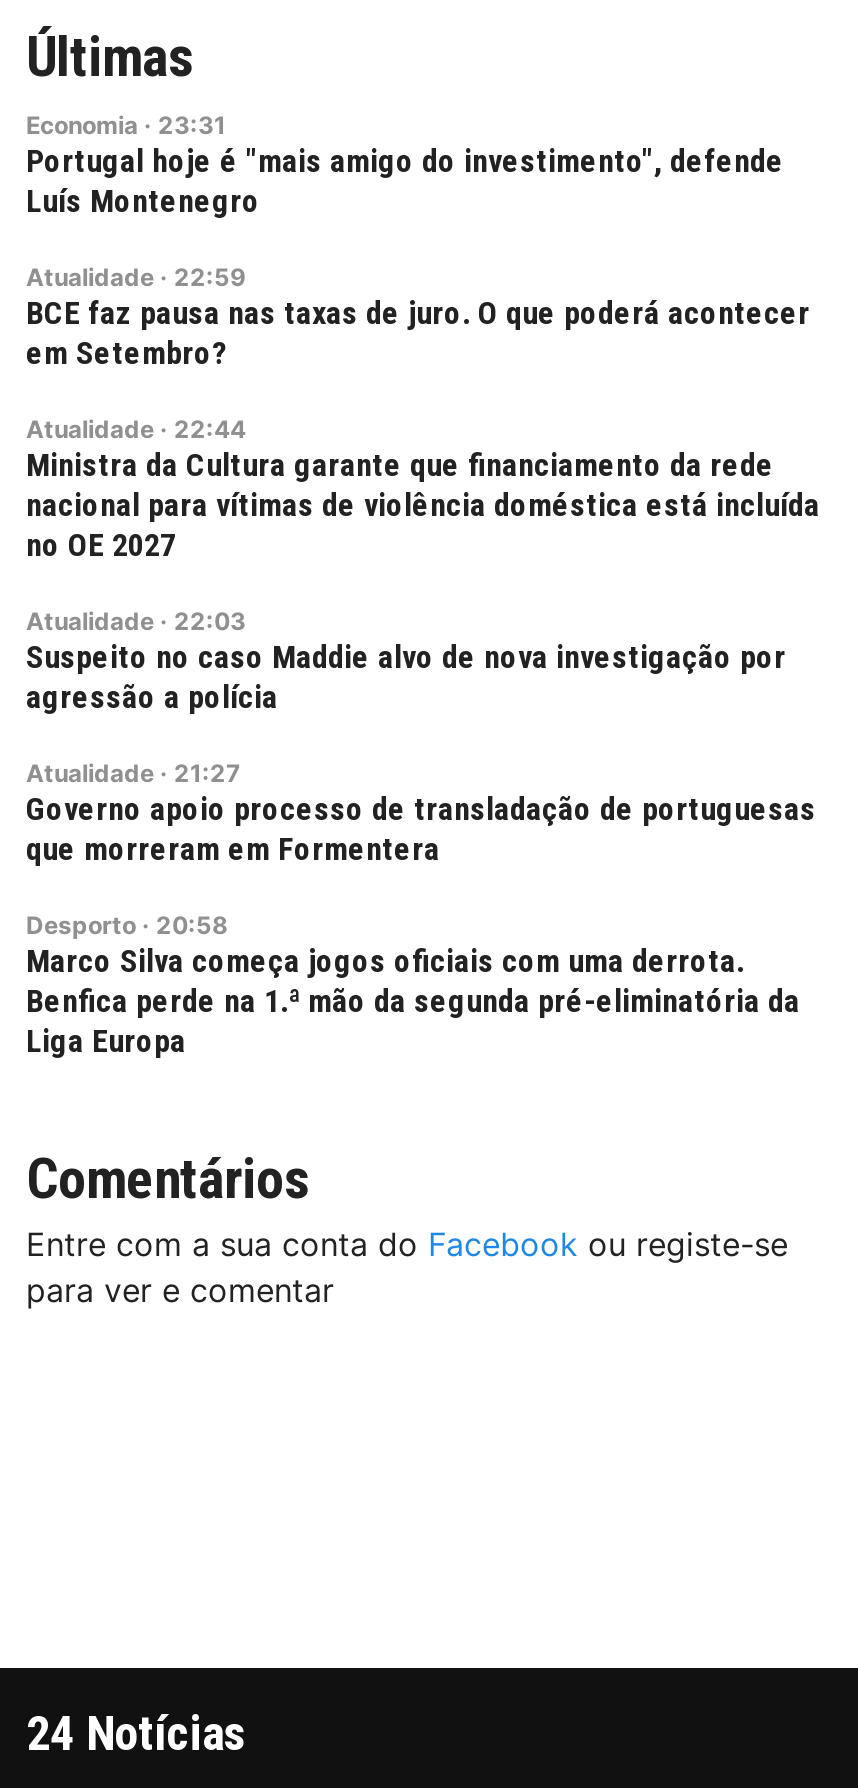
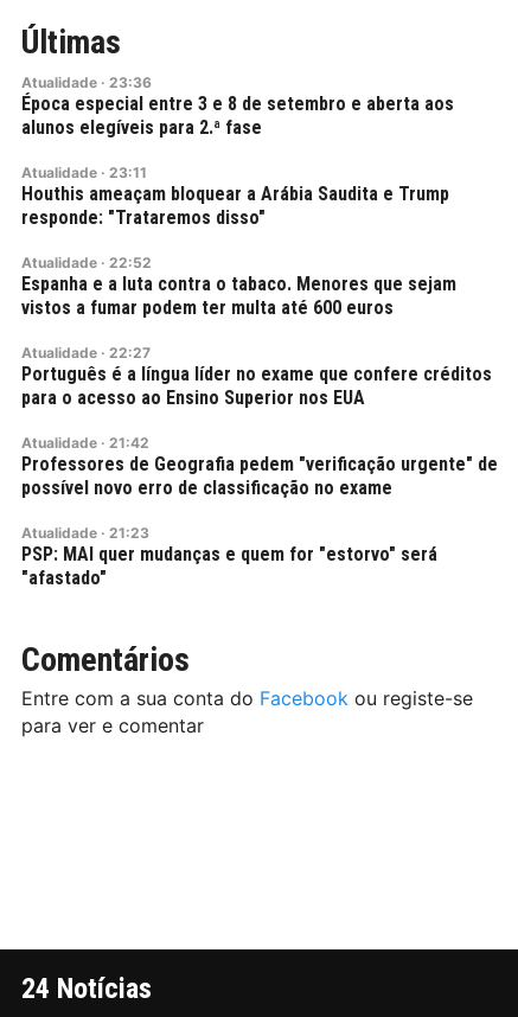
- Economia · 23:31
- Portugal hoje é "mais amigo do investimento", defende
- Luís Montenegro
+ Atualidade · 23:36
+ Época especial entre 3 e 8 de setembro e aberta aos
+ alunos elegíveis para 2.ª fase

- Atualidade · 22:59
- BCE faz pausa nas taxas de juro. O que poderá acontecer
- em Setembro?
+ Atualidade · 23:11
+ Houthis ameaçam bloquear a Arábia Saudita e Trump
+ responde: "Trataremos disso"

- Atualidade · 22:44
- Ministra da Cultura garante que financiamento da rede
- nacional para vítimas de violência doméstica está incluída
- no OE 2027
+ Atualidade · 22:52
+ Espanha e a luta contra o tabaco. Menores que sejam
+ vistos a fumar podem ter multa até 600 euros

- Atualidade · 22:03
- Suspeito no caso Maddie alvo de nova investigação por
- agressão a polícia
+ Atualidade · 22:27
+ Português é a língua líder no exame que confere créditos
+ para o acesso ao Ensino Superior nos EUA

- Atualidade · 21:27
- Governo apoio processo de transladação de portuguesas
- que morreram em Formentera
+ Atualidade · 21:42
+ Professores de Geografia pedem "verificação urgente" de
+ possível novo erro de classificação no exame

- Desporto · 20:58
- Marco Silva começa jogos oficiais com uma derrota.
- Benfica perde na 1.ª mão da segunda pré-eliminatória da
- Liga Europa
+ Atualidade · 21:23
+ PSP: MAI quer mudanças e quem for "estorvo" será
+ "afastado"
